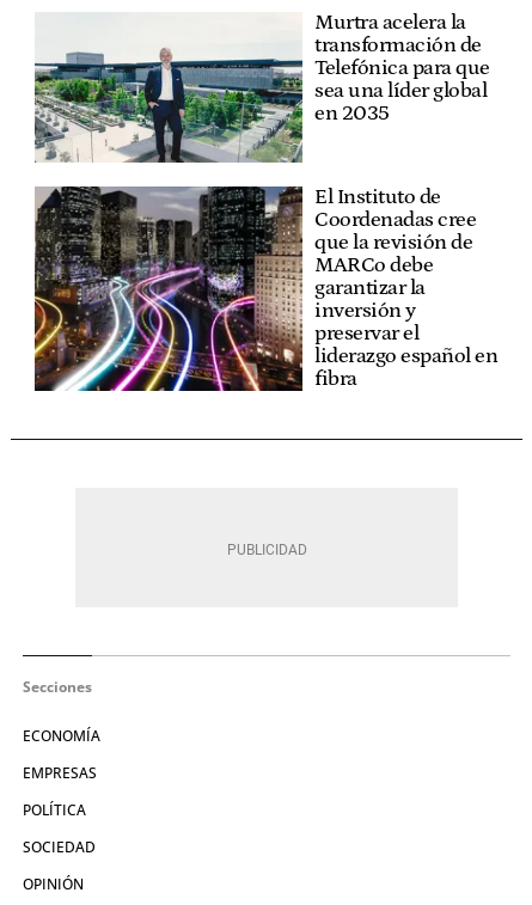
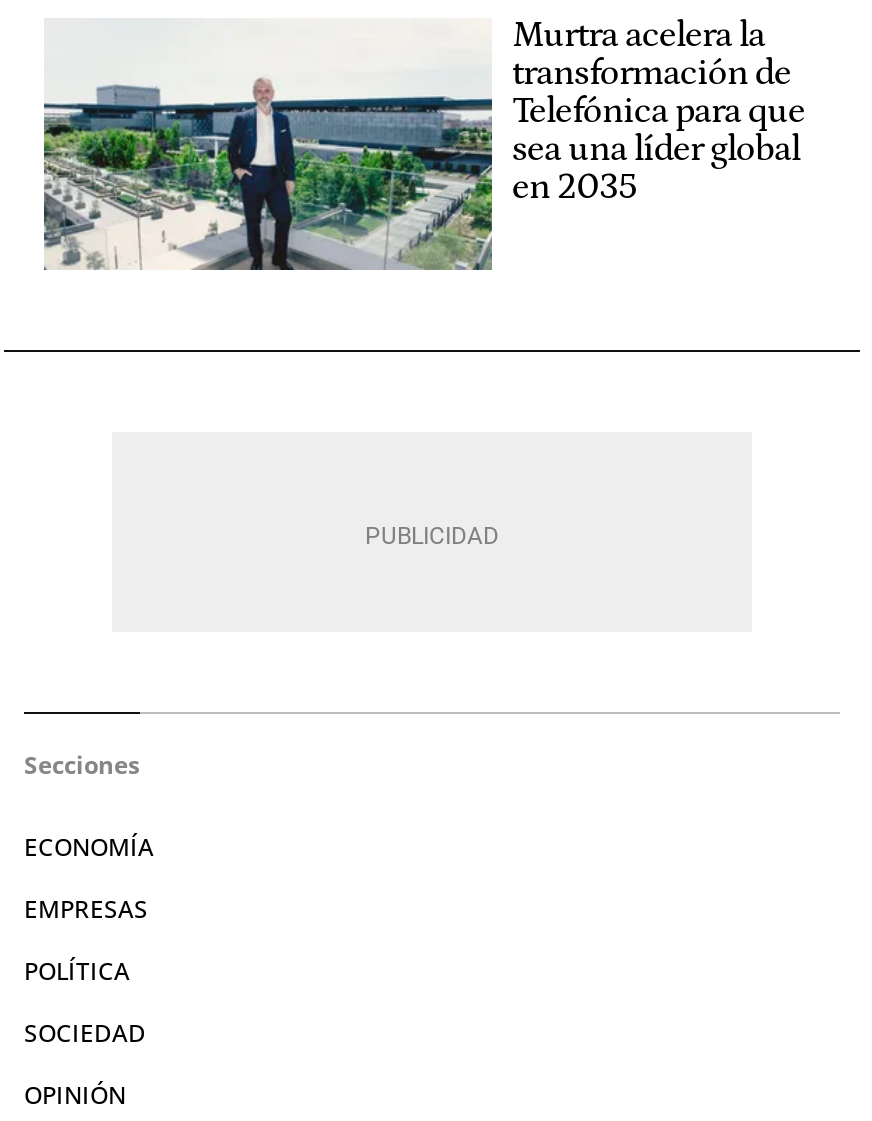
- [image]
- El Instituto de
- Coordenadas cree
- que la revisión de
- MARCo debe
- garantizar la
- inversión y
- preservar el
- liderazgo español en
- fibra
